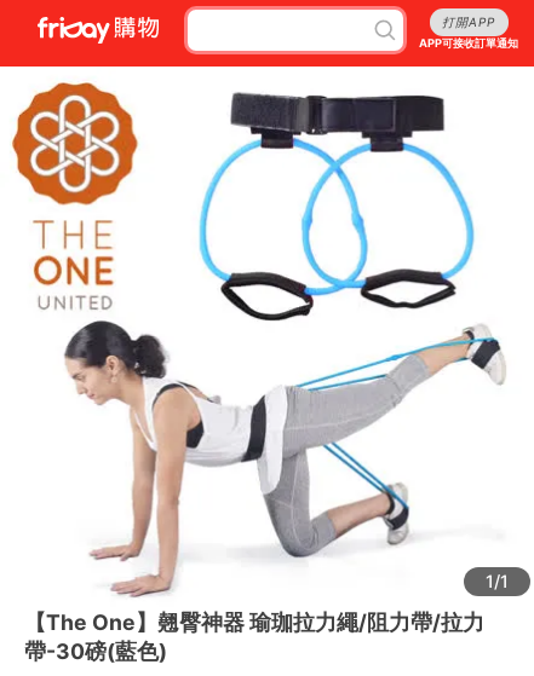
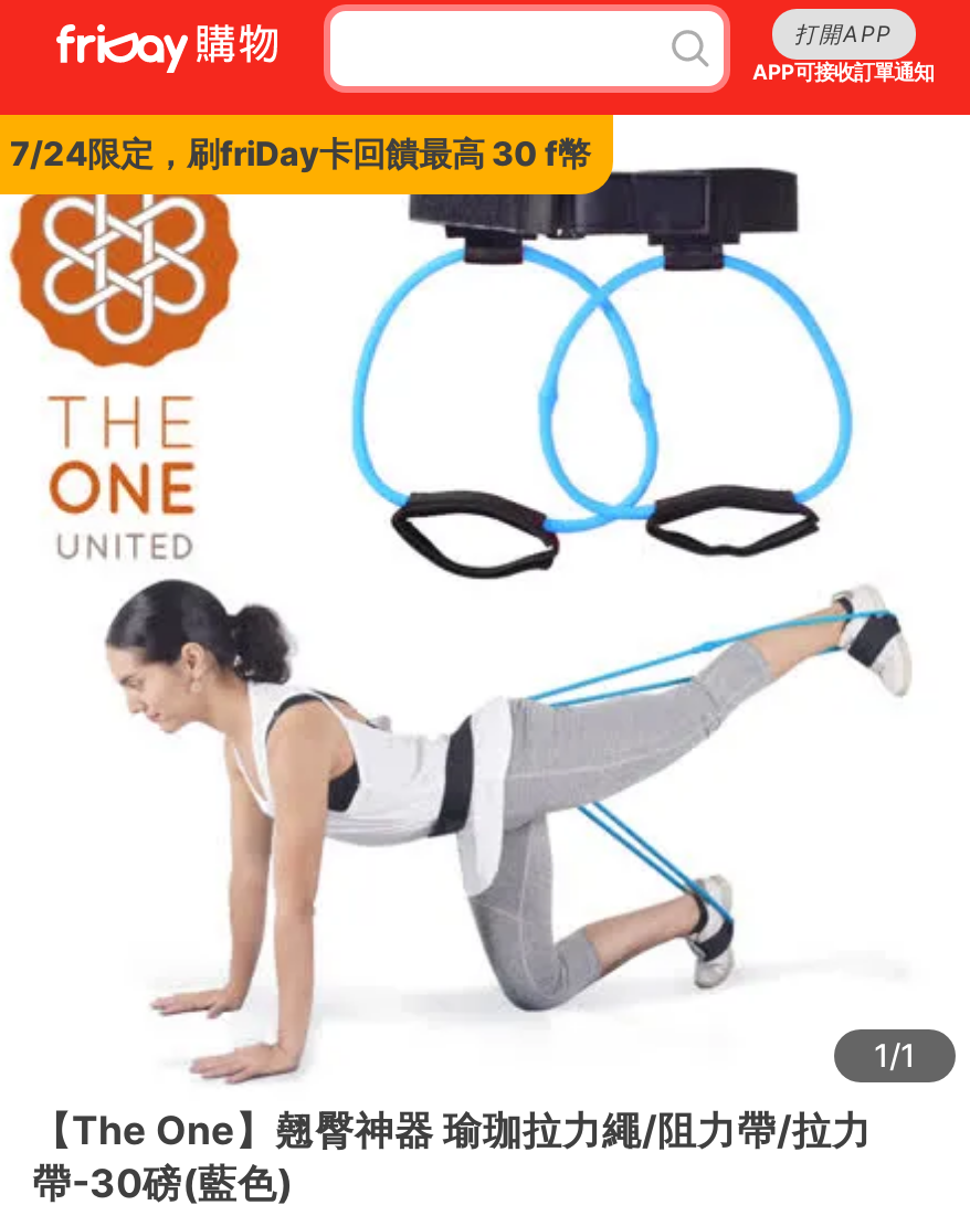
+ 7/24限定，刷friDay卡回饋最高 30 f幣
